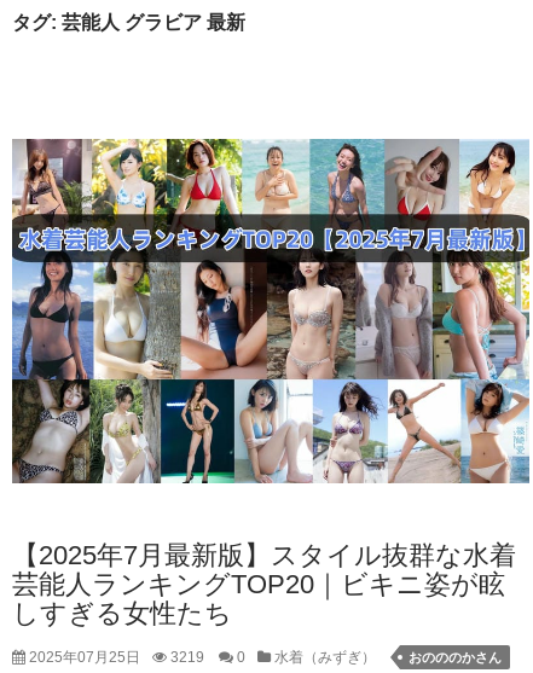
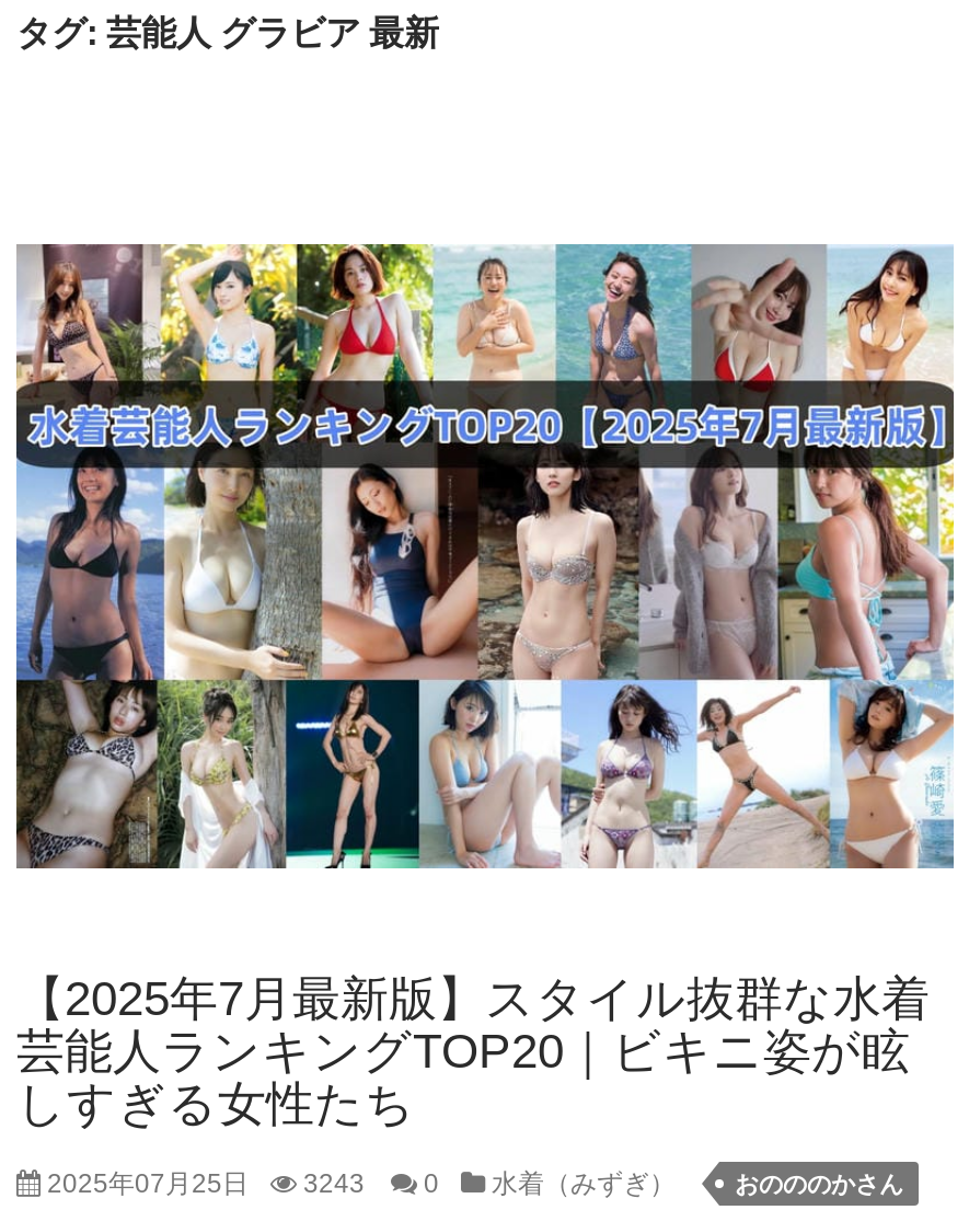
- 2025年07月25日 3219 0 水着（みずぎ）
+ 2025年07月25日 3243 0 水着（みずぎ）
